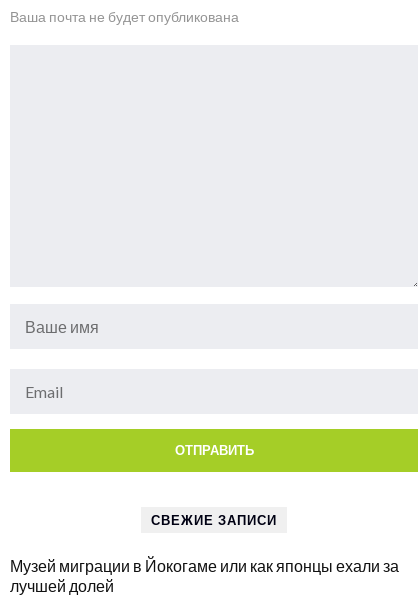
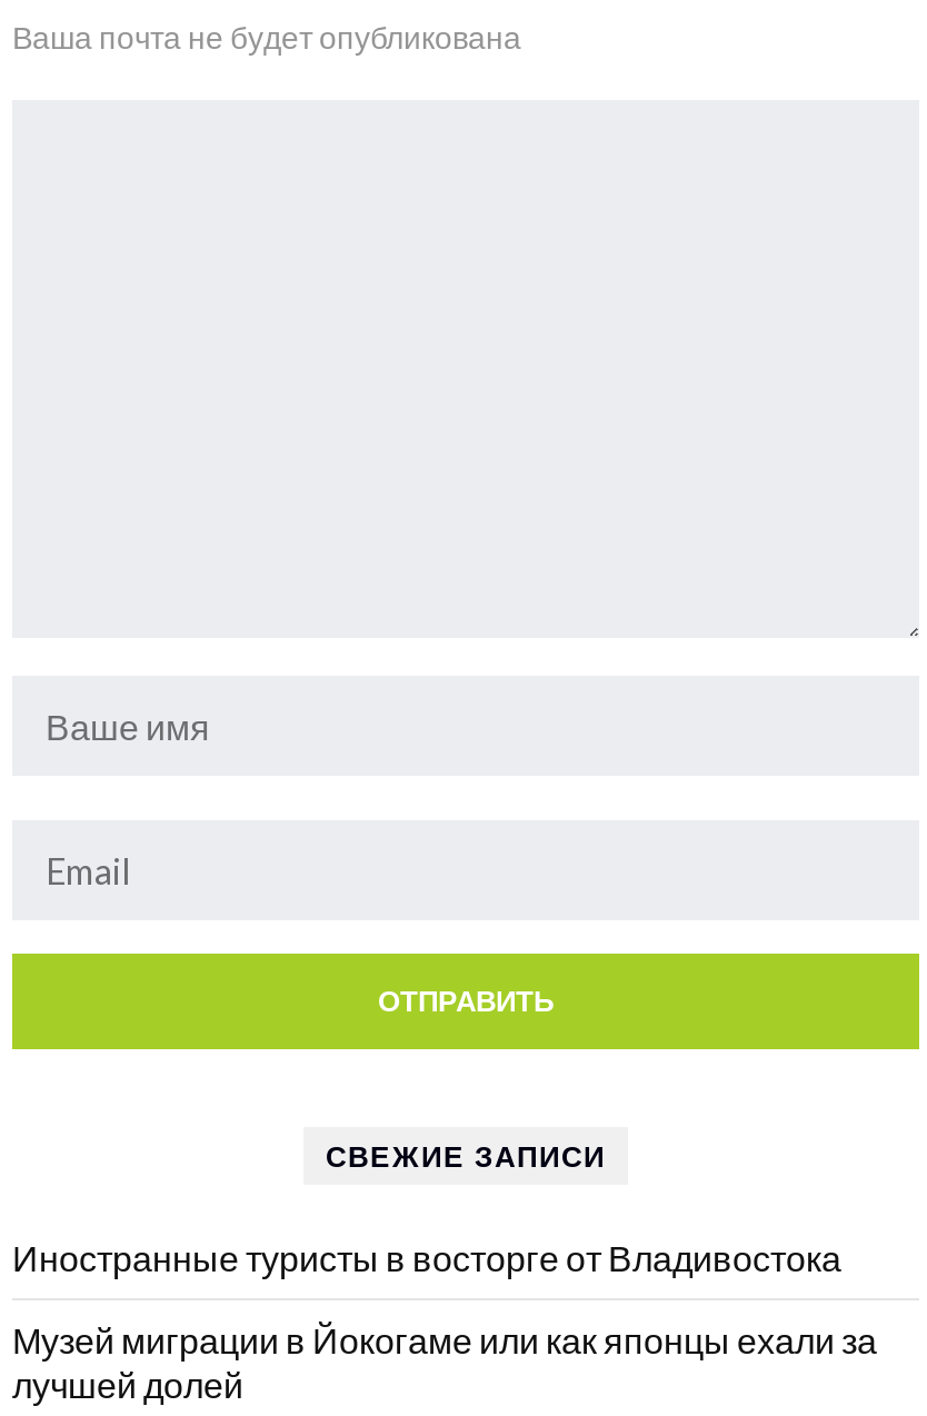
+ Иностранные туристы в восторге от Владивостока
